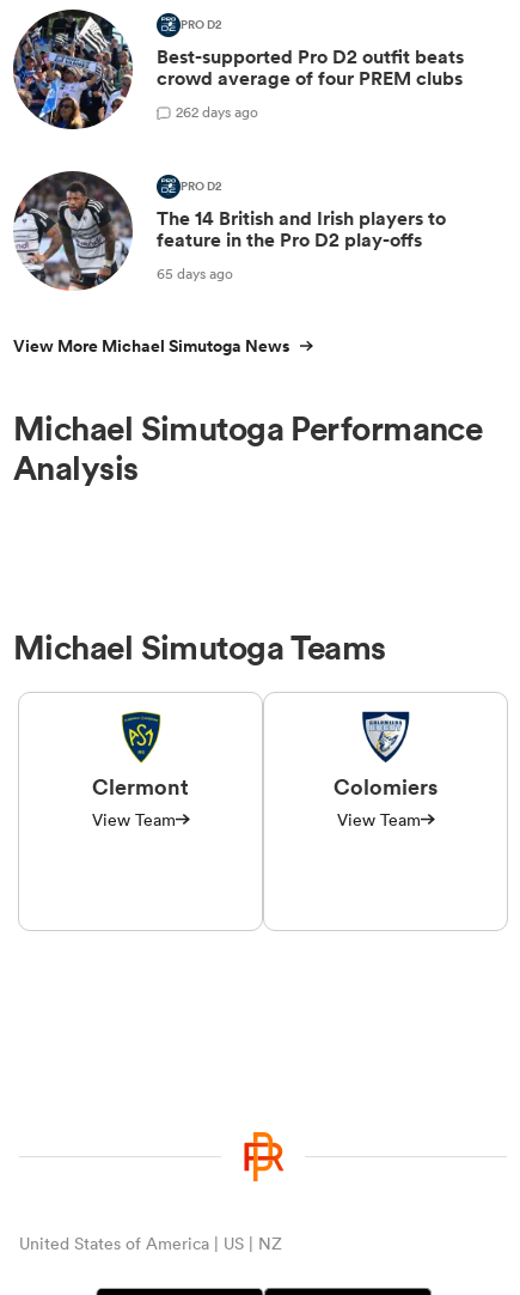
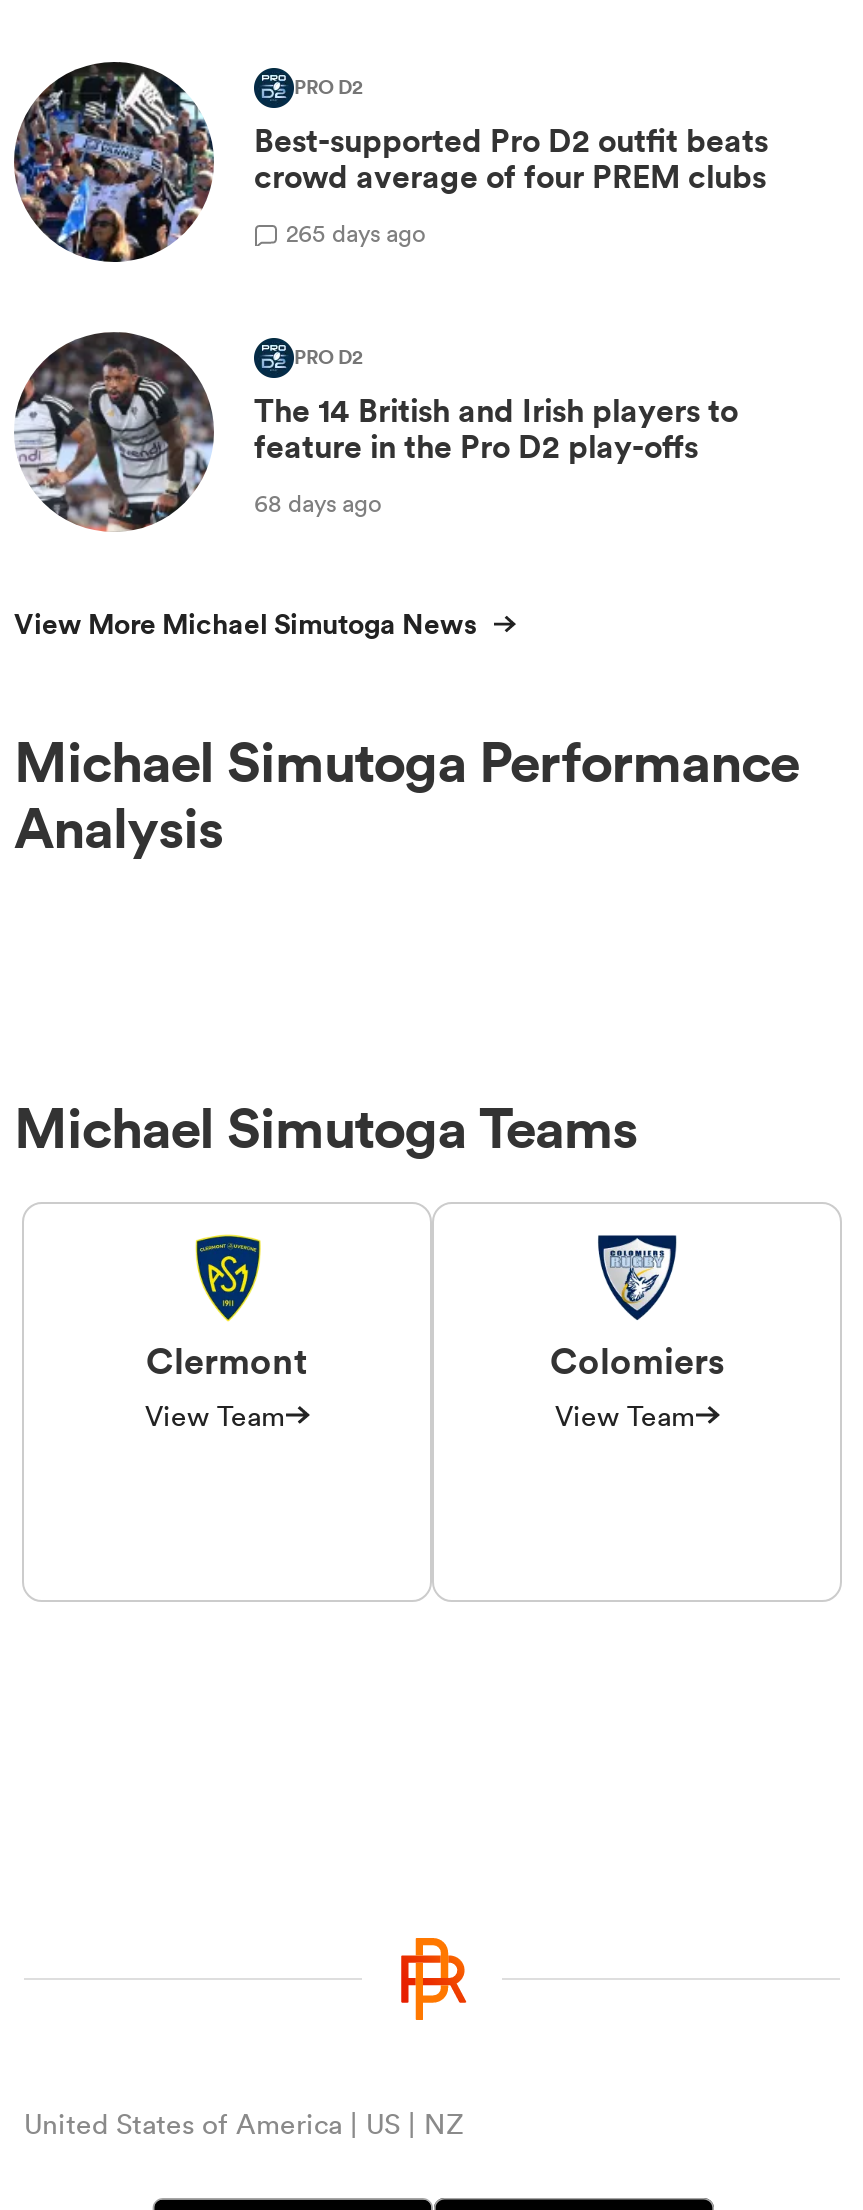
- 262 days ago
+ 265 days ago

- 65 days ago
+ 68 days ago
